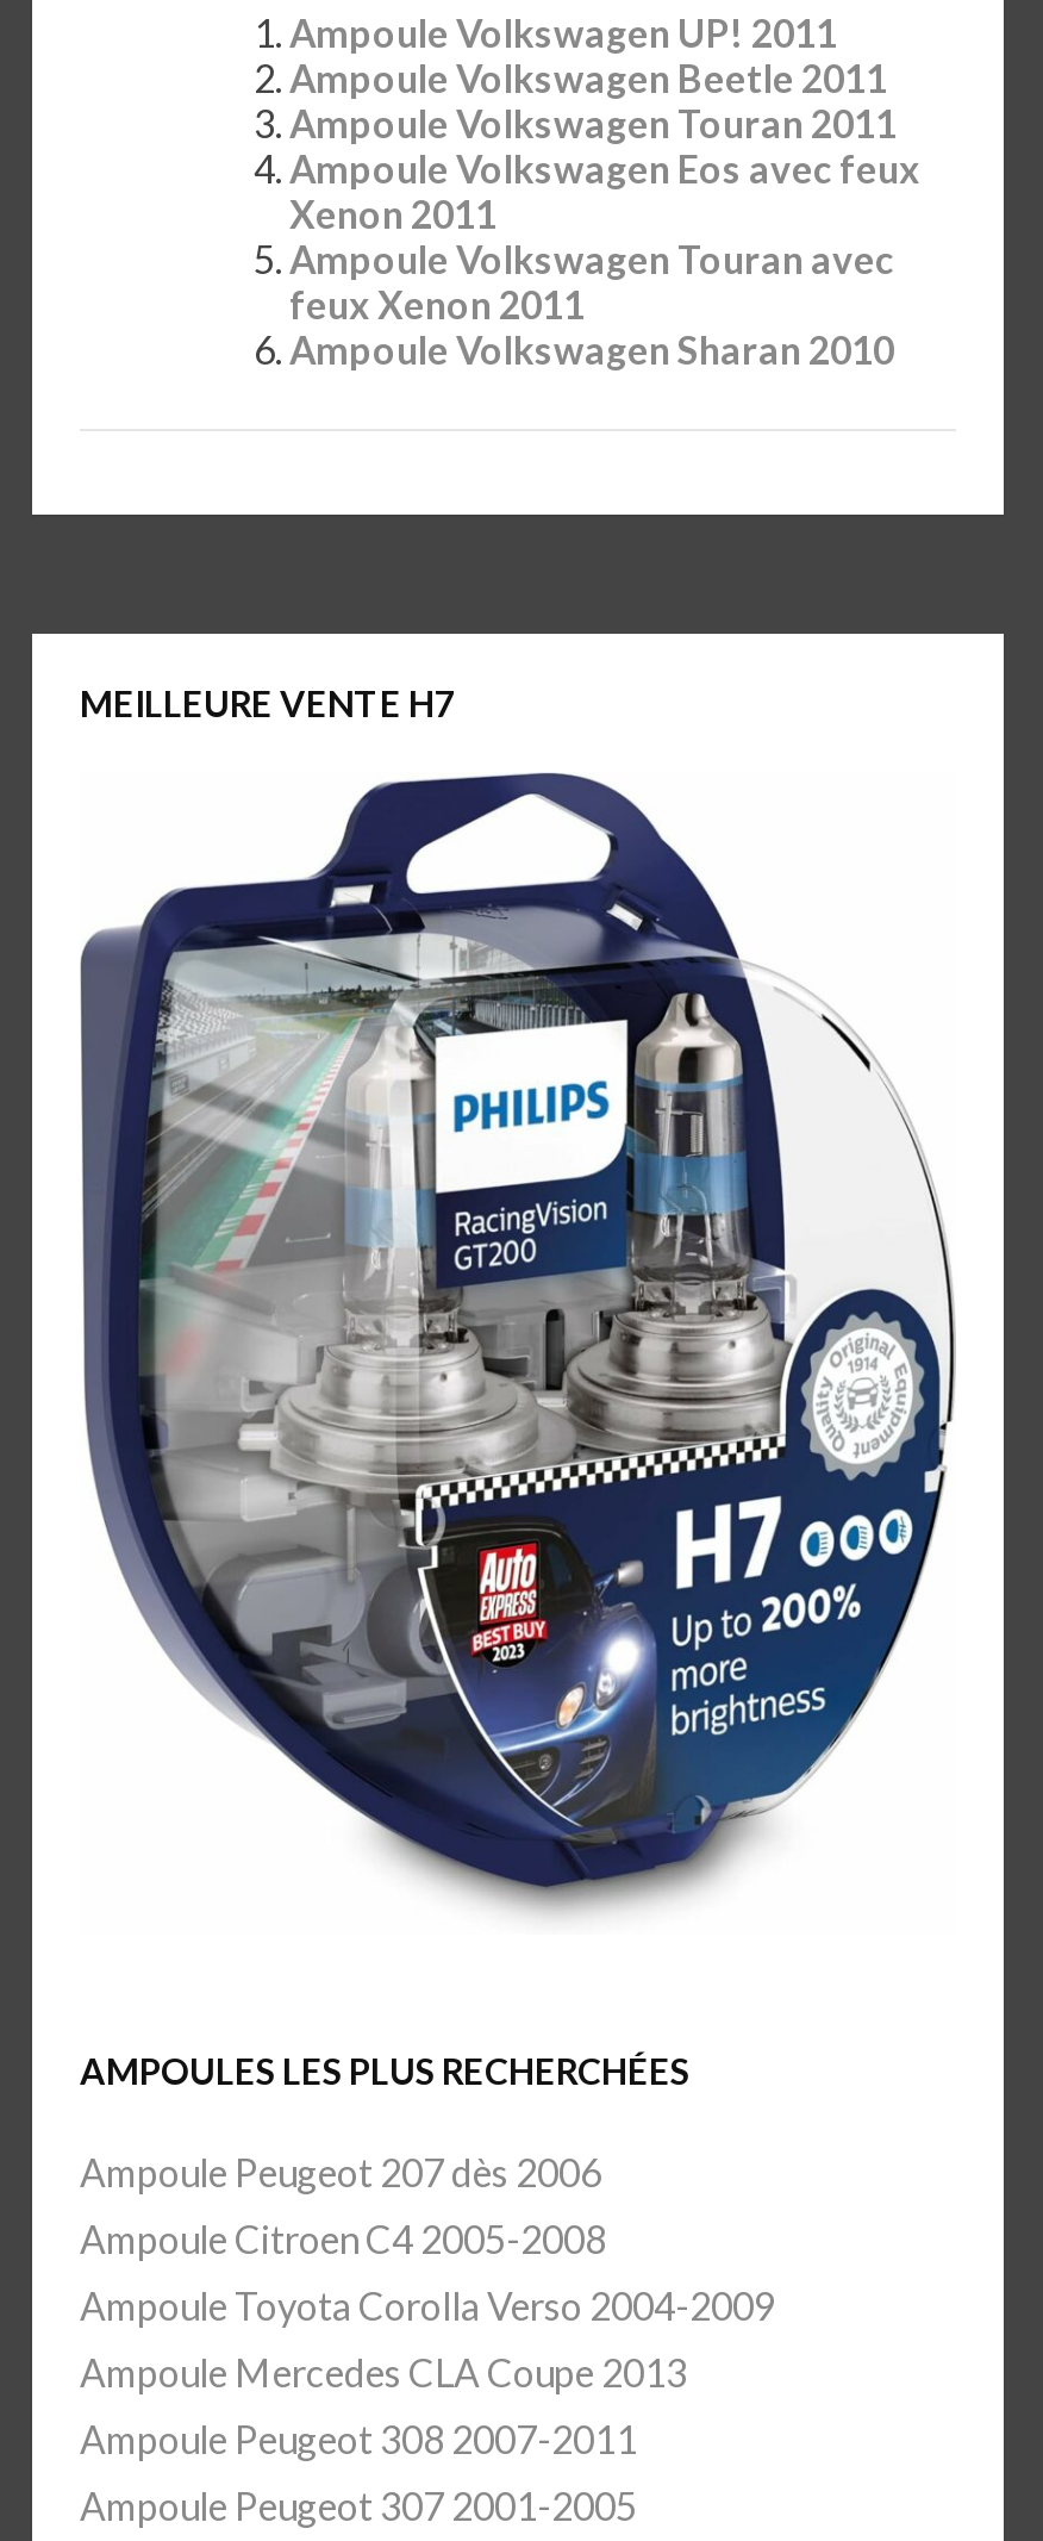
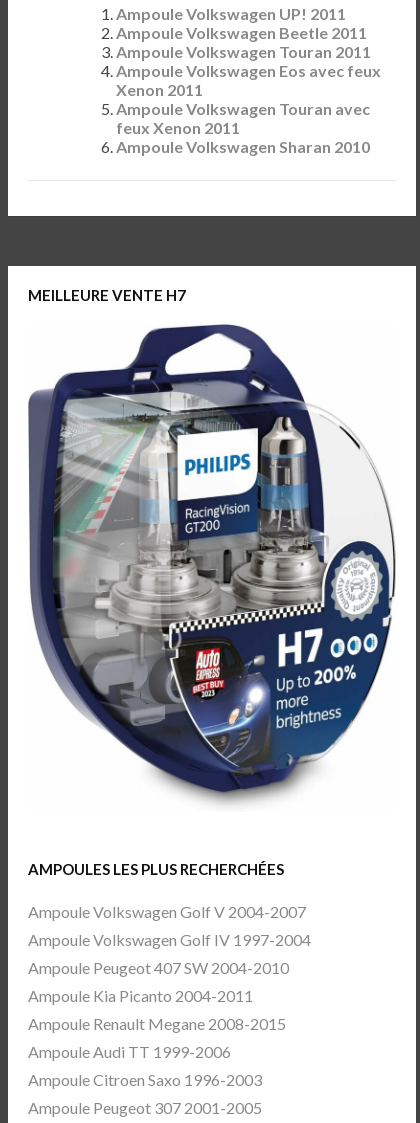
- Ampoule Peugeot 207 dès 2006
- Ampoule Citroen C4 2005-2008
- Ampoule Toyota Corolla Verso 2004-2009
- Ampoule Mercedes CLA Coupe 2013
- Ampoule Peugeot 308 2007-2011
+ Ampoule Volkswagen Golf V 2004-2007
+ Ampoule Volkswagen Golf IV 1997-2004
+ Ampoule Peugeot 407 SW 2004-2010
+ Ampoule Kia Picanto 2004-2011
+ Ampoule Renault Megane 2008-2015
+ Ampoule Audi TT 1999-2006
+ Ampoule Citroen Saxo 1996-2003
